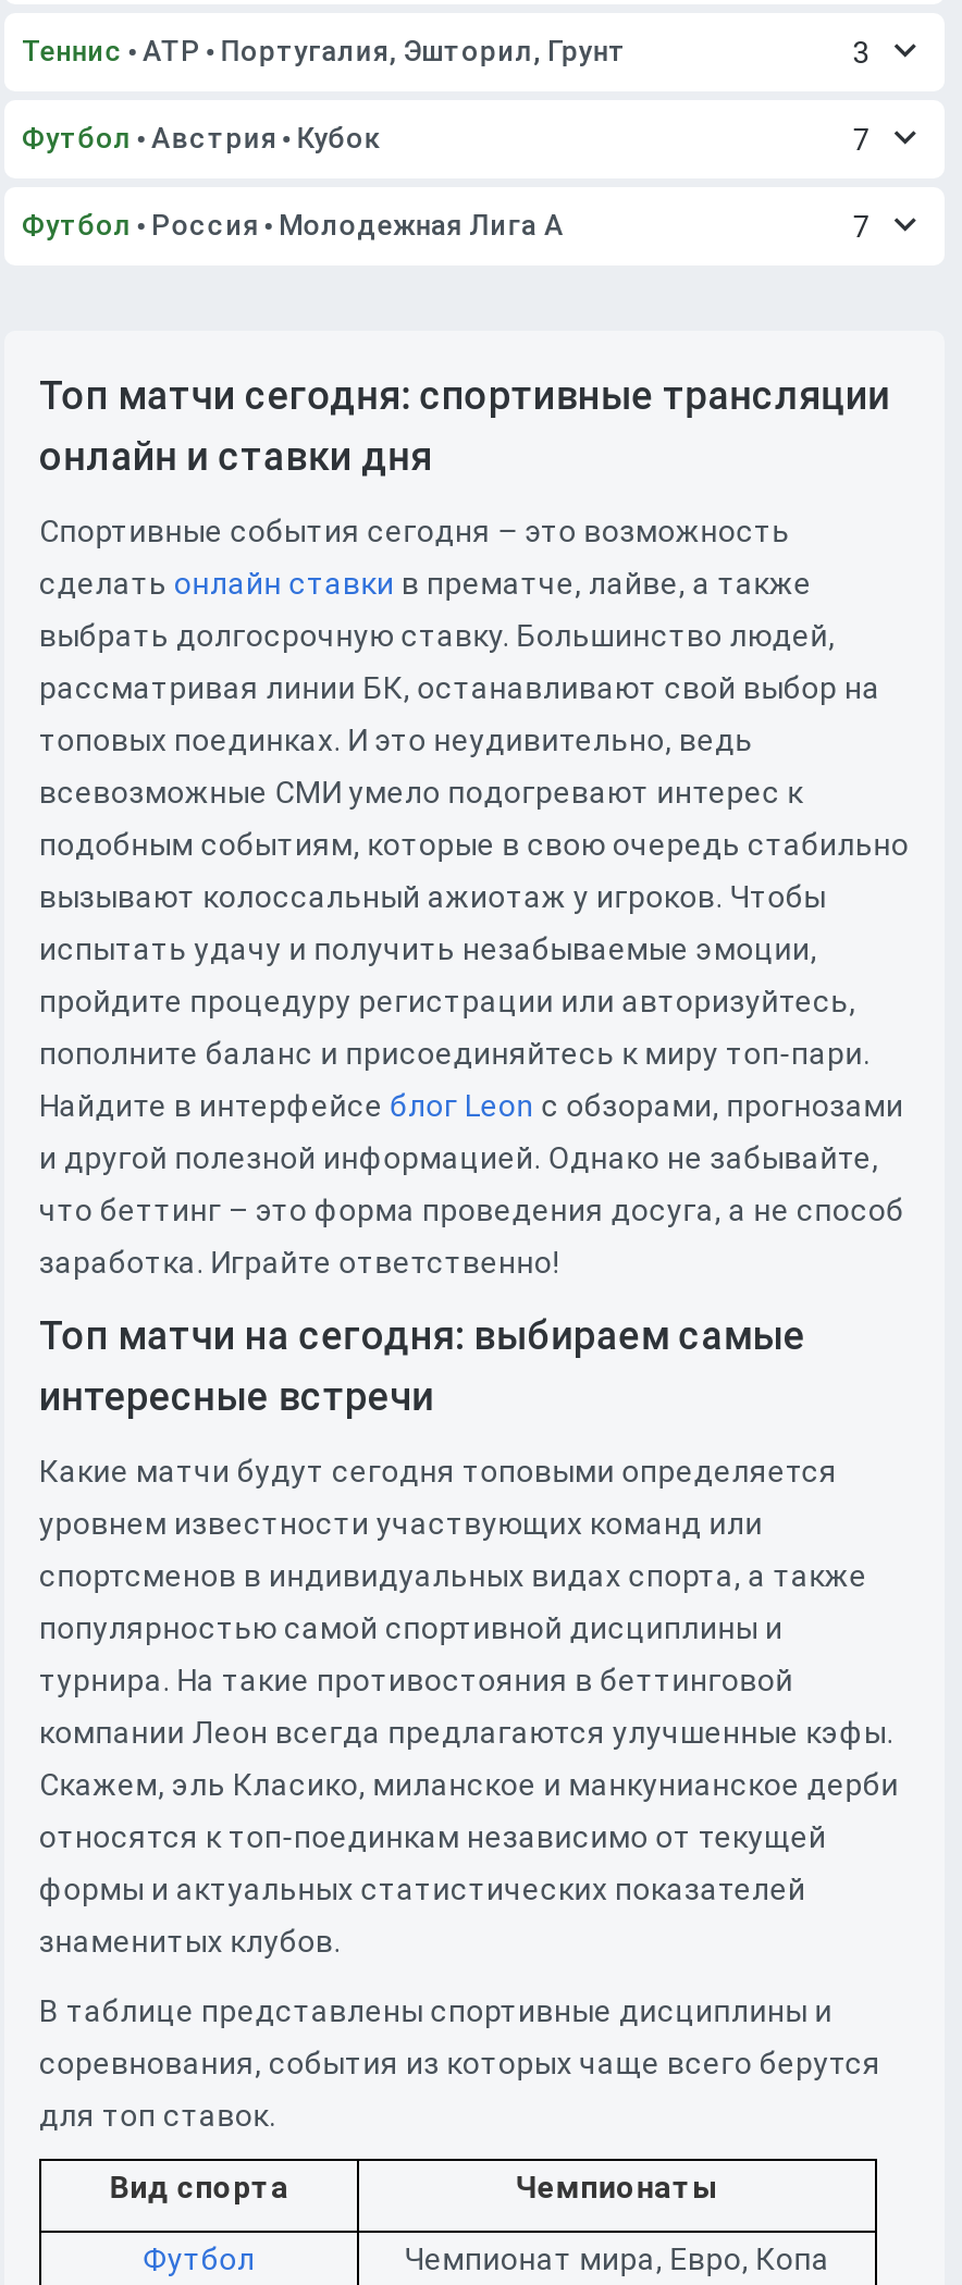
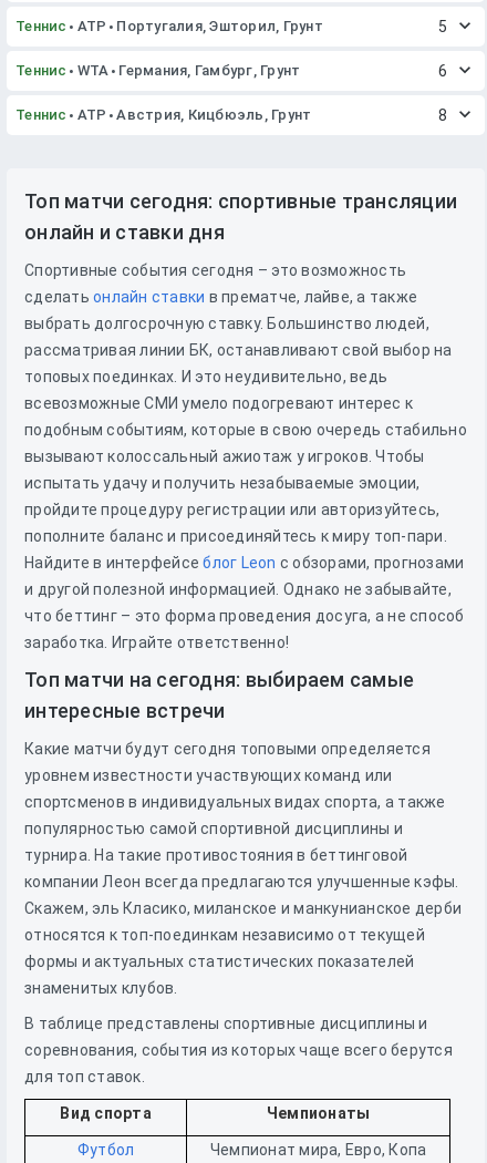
- 3
+ 5

- Футбол Австрия Кубок
- 7
+ Теннис WTA Германия, Гамбург, Грунт
+ 6

- Футбол Россия Молодежная Лига А
- 7
+ Теннис ATP Австрия, Кицбюэль, Грунт
+ 8
